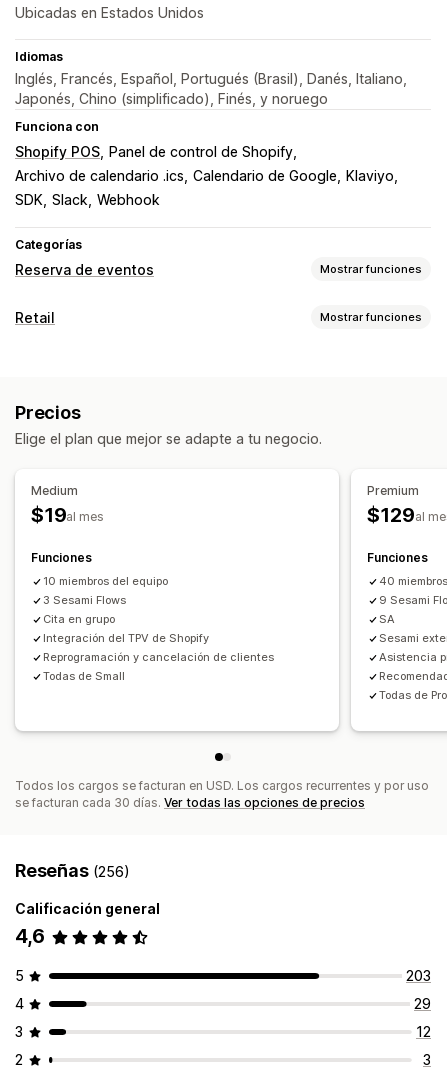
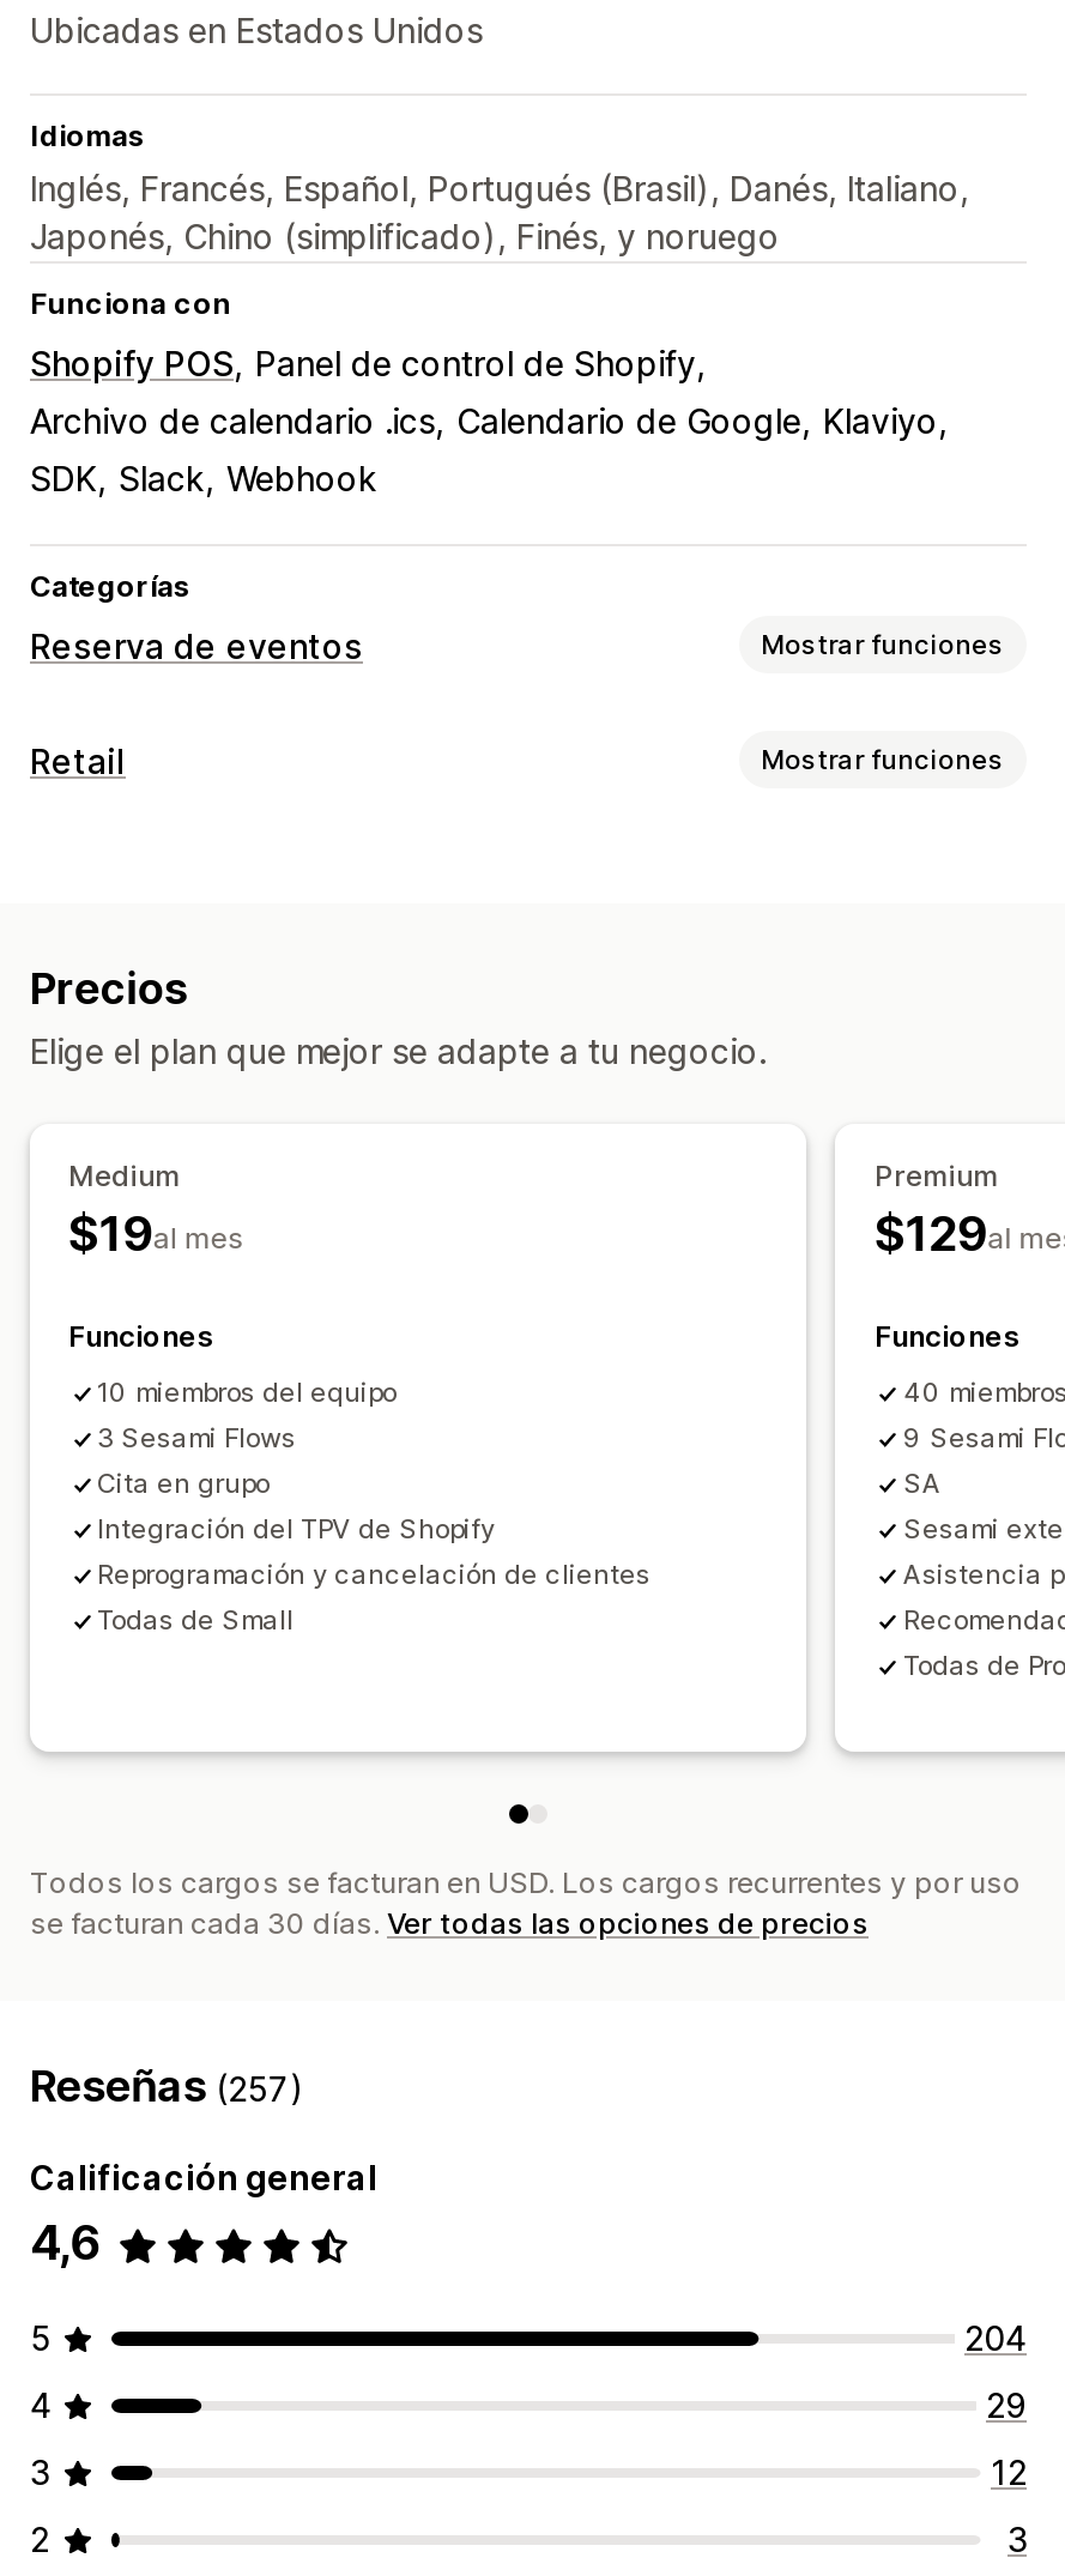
- Reseñas (256)
+ Reseñas (257)

- 203
+ 204
